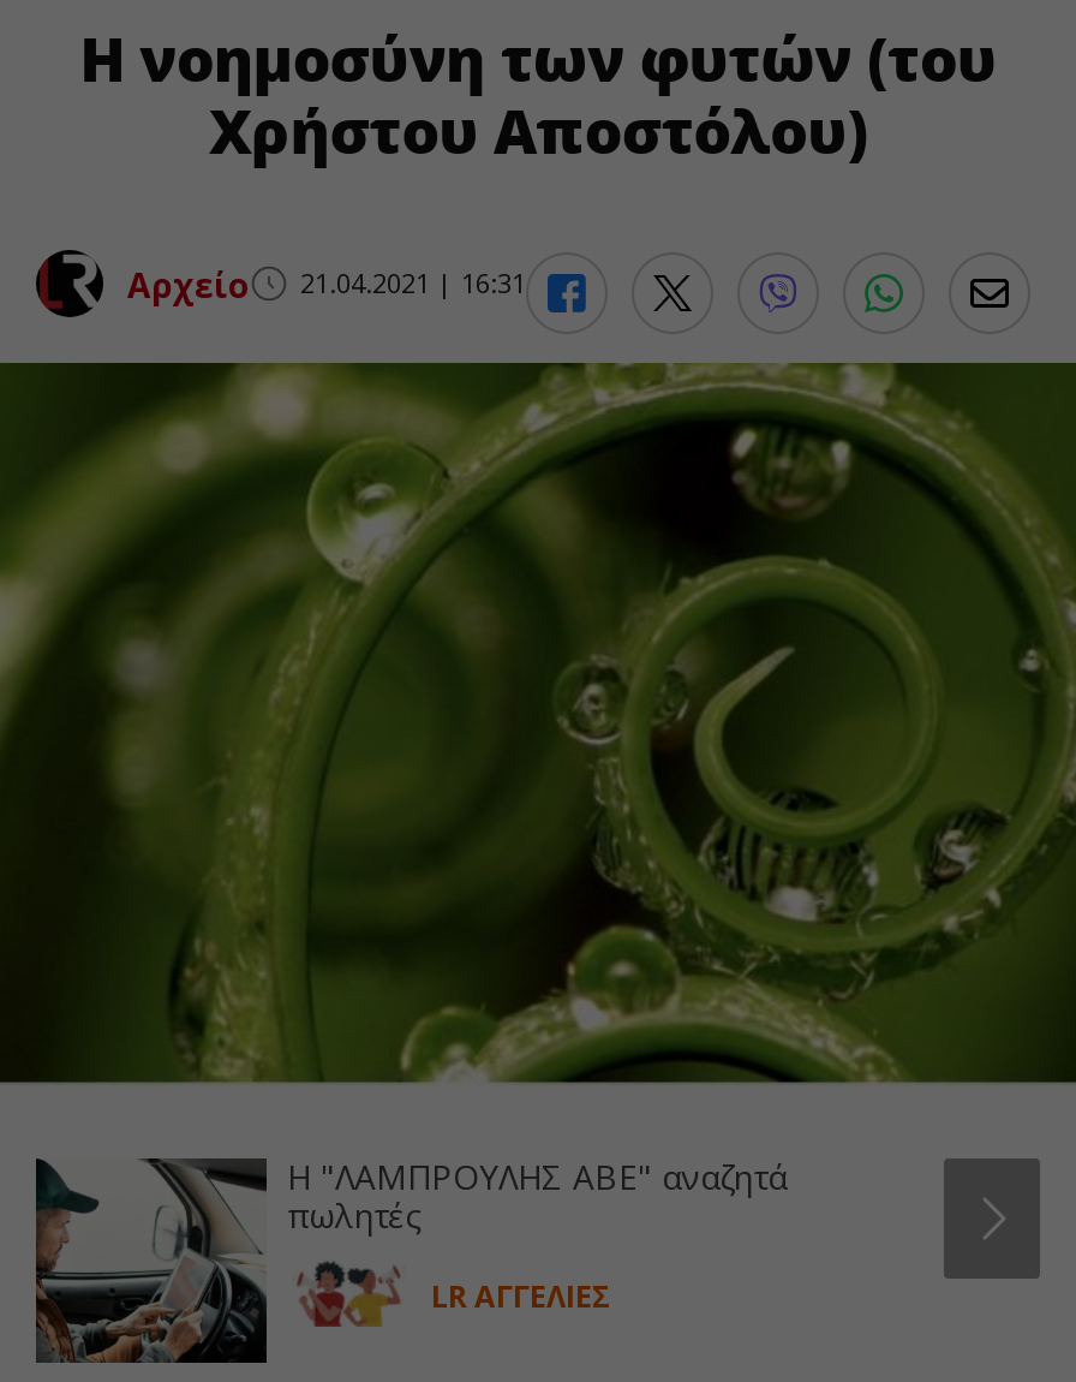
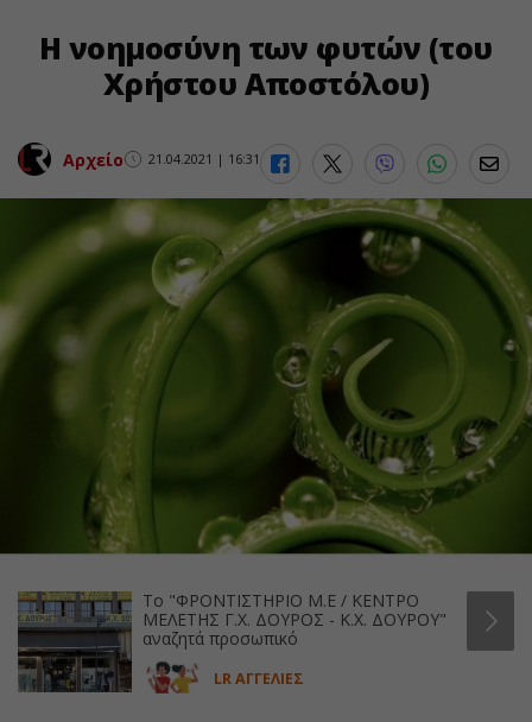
- [image]
- Η "ΛΑΜΠΡΟΥΛΗΣ ΑΒΕ" αναζητά
- πωλητές
+ [image]
+ Το "ΦΡΟΝΤΙΣΤΗΡΙΟ Μ.Ε / ΚΕΝΤΡΟ
+ ΜΕΛΕΤΗΣ Γ.Χ. ΔΟΥΡΟΣ - Κ.Χ. ΔΟΥΡΟΥ"
+ αναζητά προσωπικό
